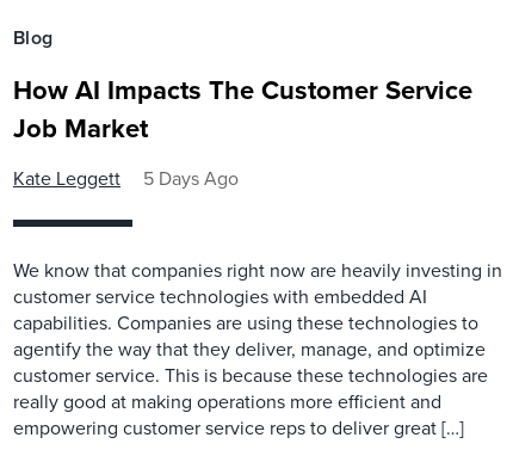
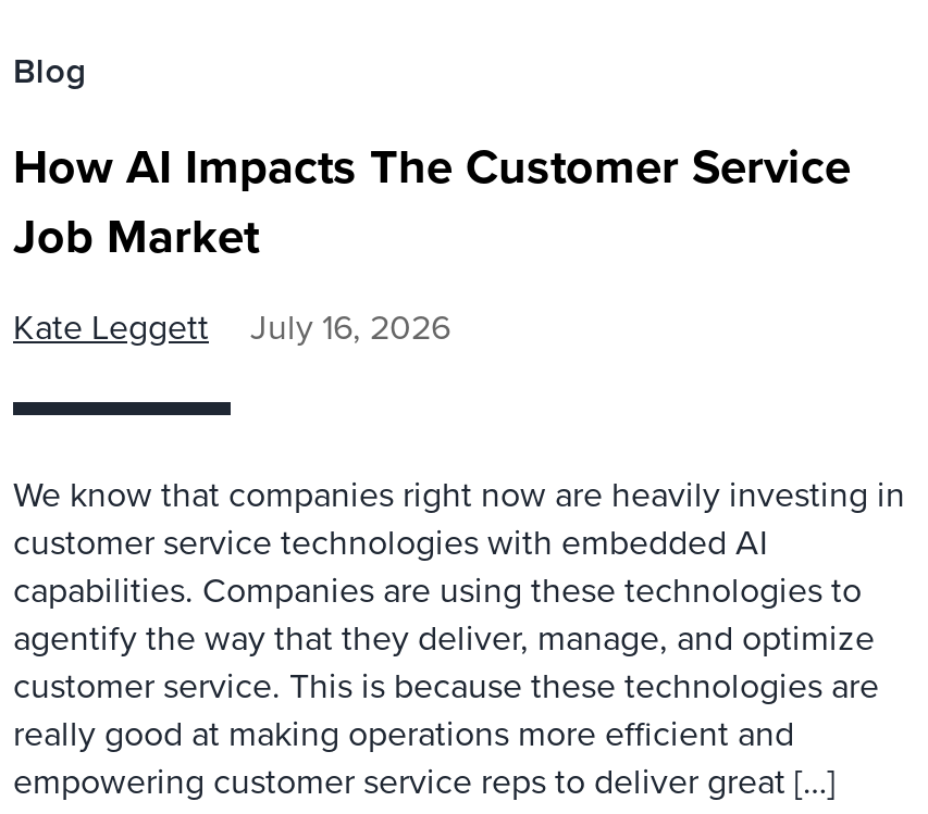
- Kate Leggett 5 Days Ago
+ Kate Leggett July 16, 2026
